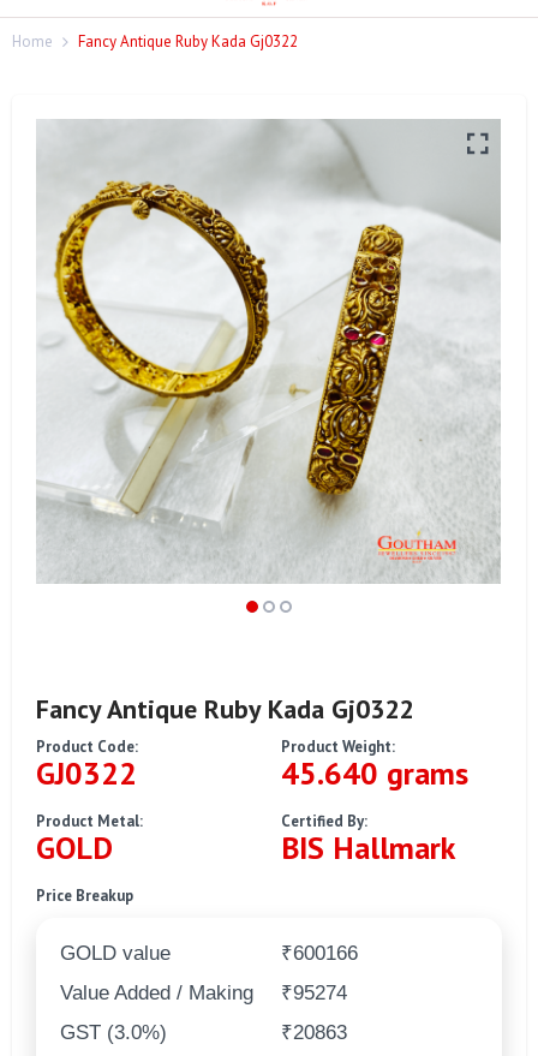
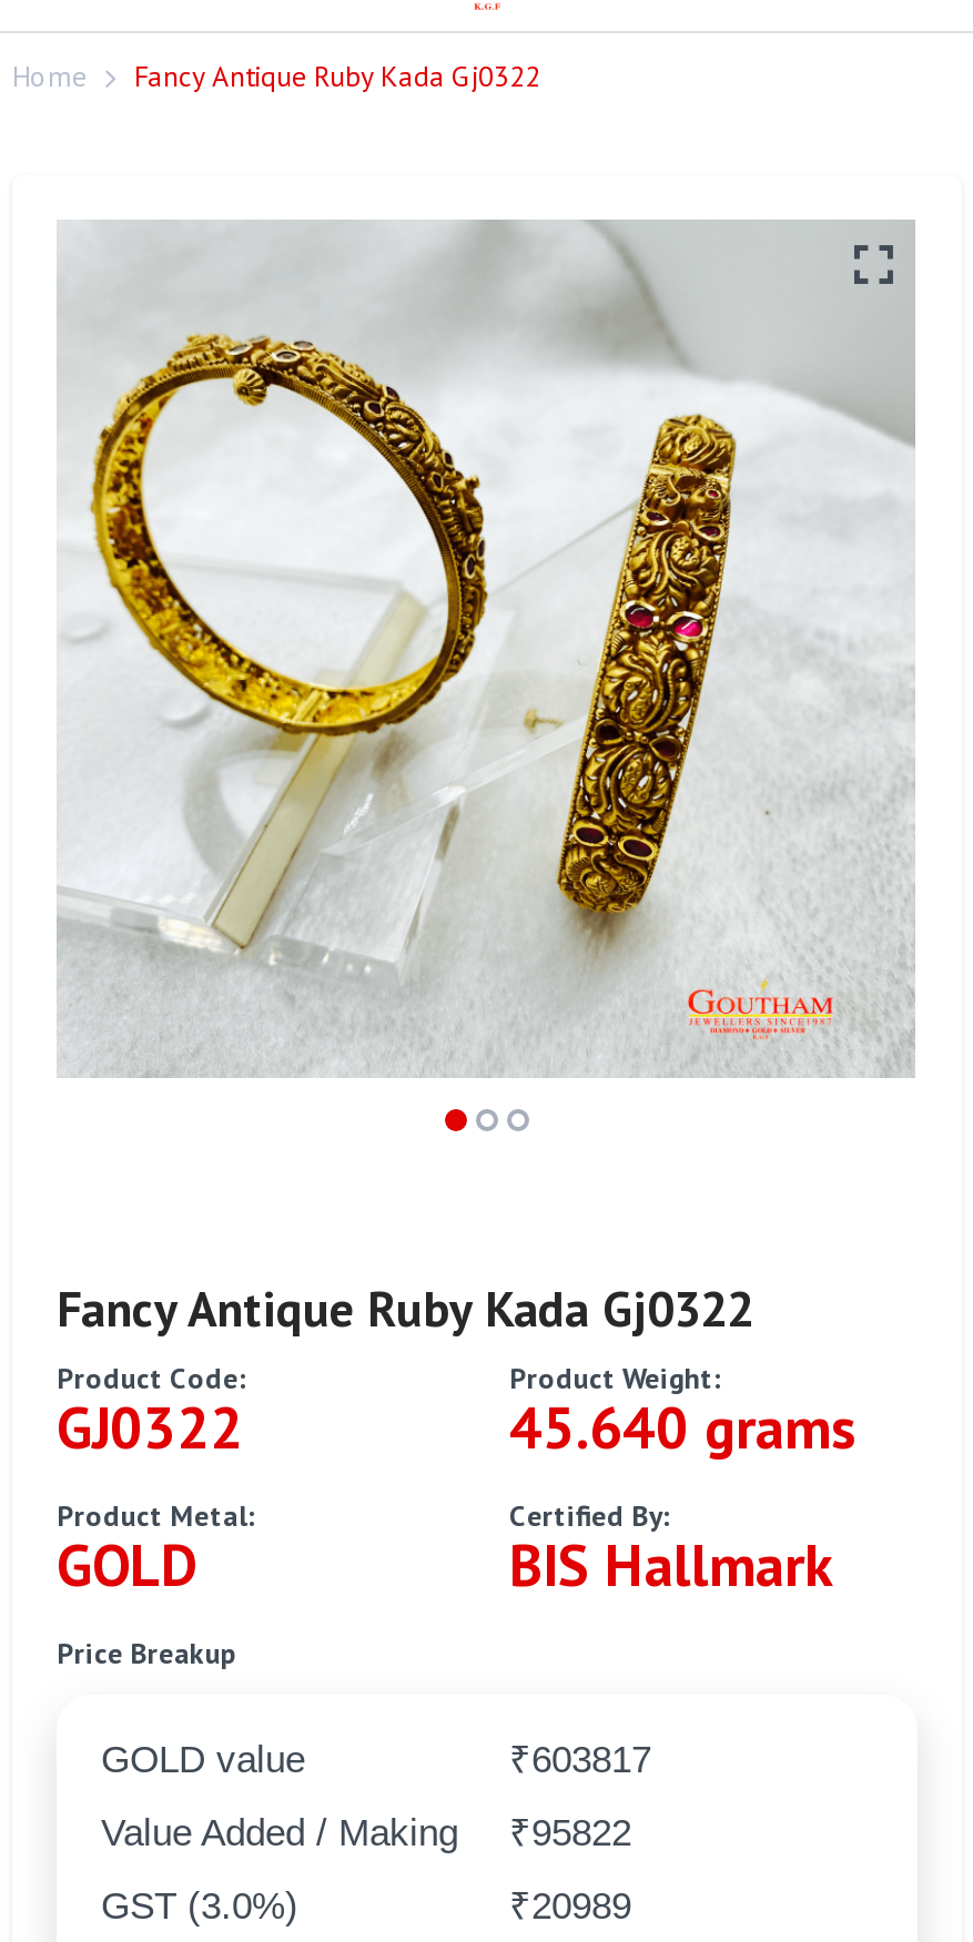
- ₹600166
+ ₹603817

- Value Added / Making ₹95274
+ Value Added / Making ₹95822

- ₹20863
+ ₹20989
